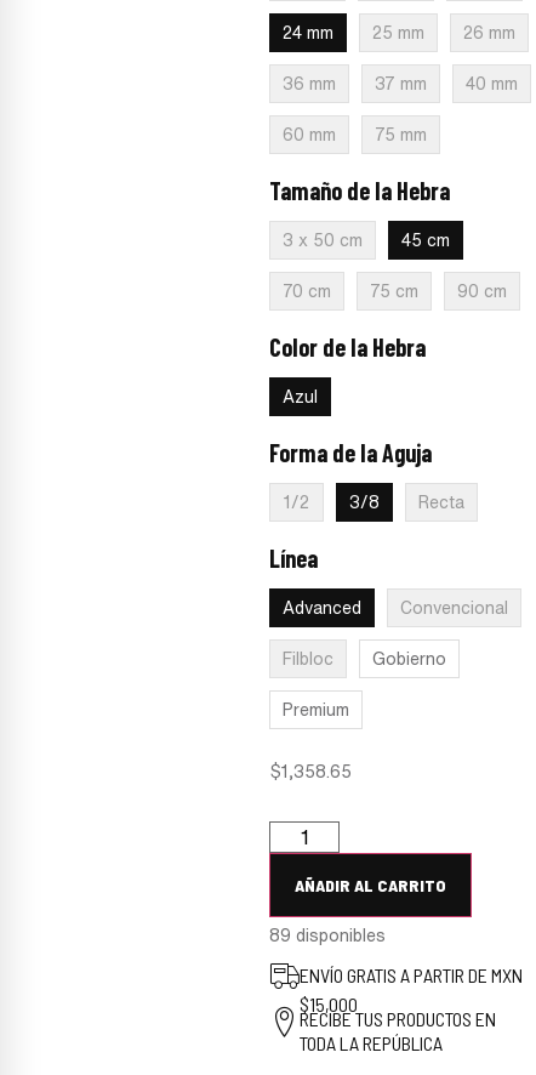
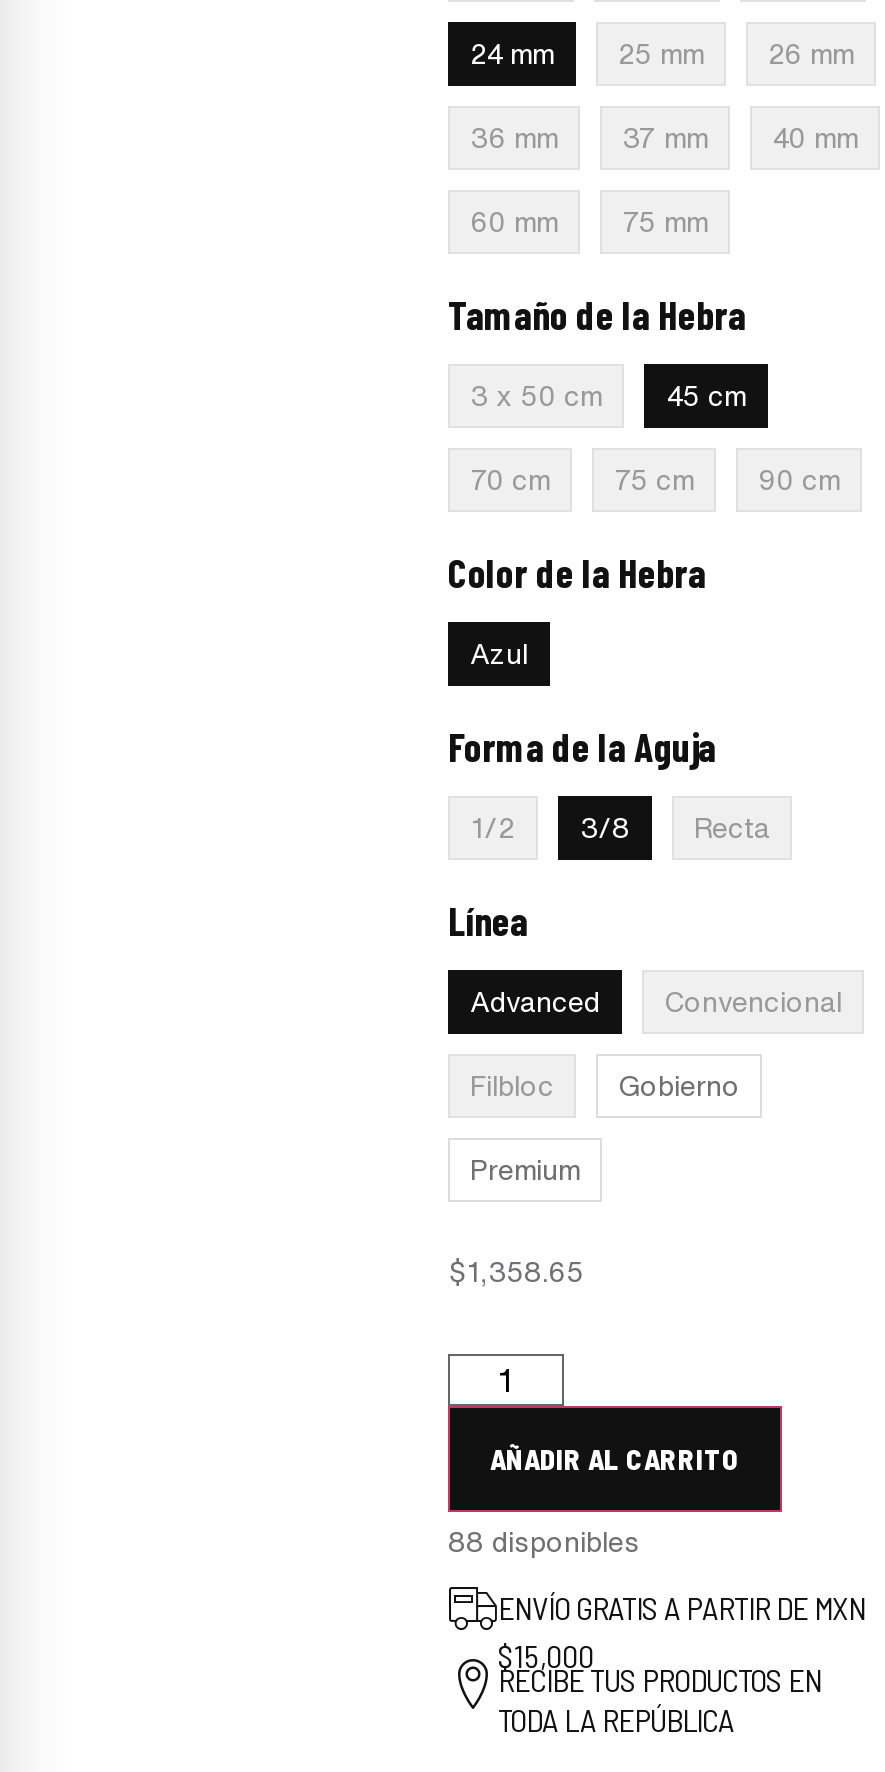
- 89 disponibles
+ 88 disponibles
